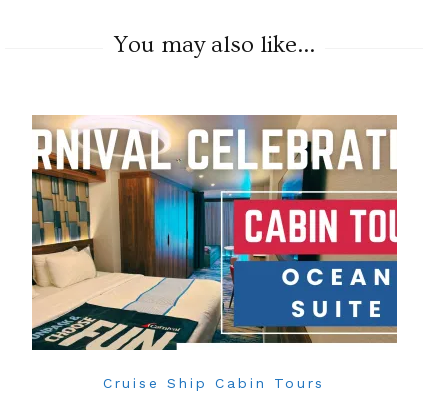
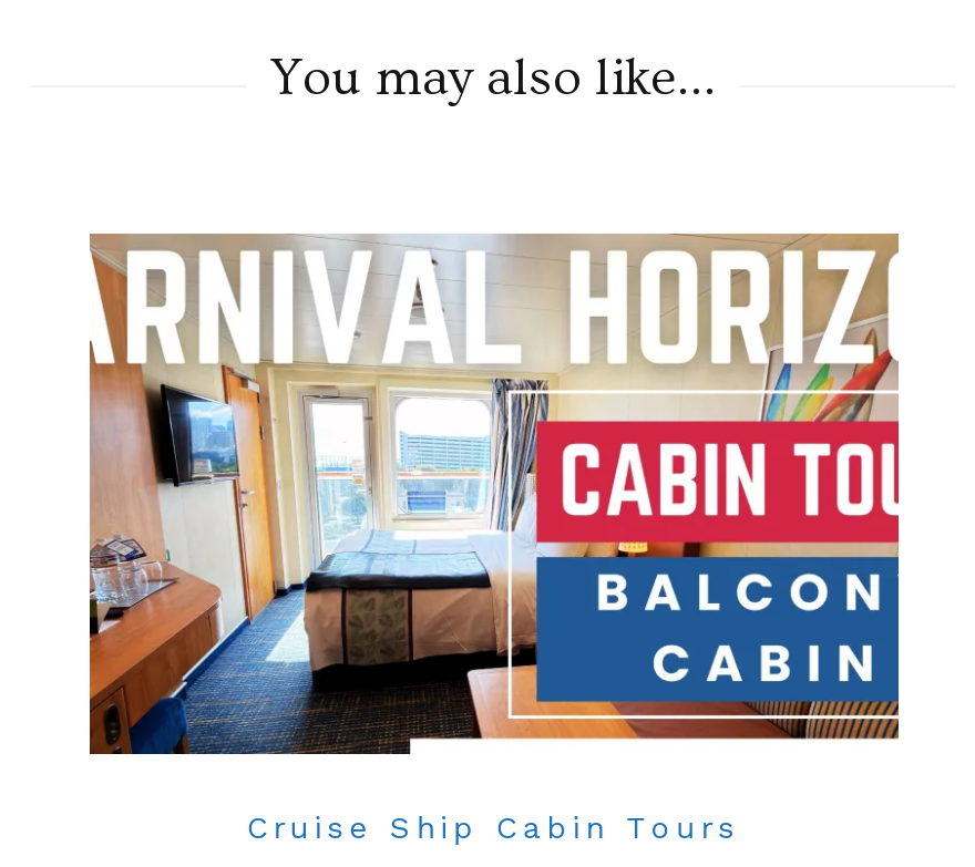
- [image]
+ [image]
